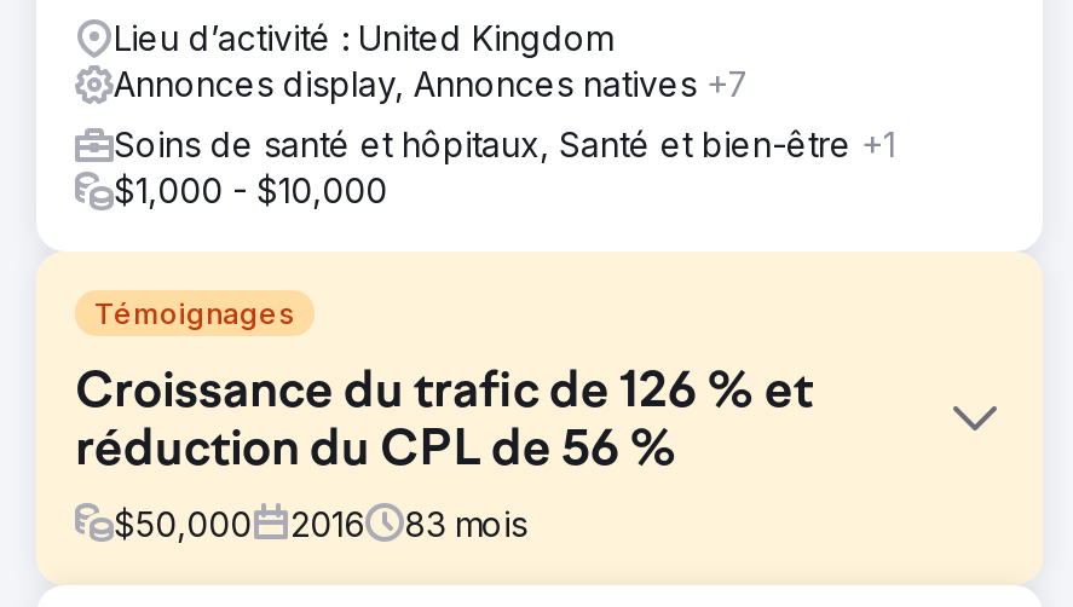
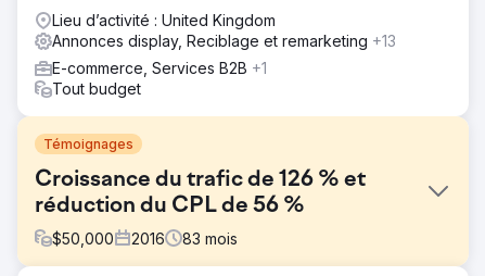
- Annonces display, Annonces natives +7
+ Annonces display, Reciblage et remarketing +13

- Soins de santé et hôpitaux, Santé et bien-être +1
- $1,000 - $10,000
+ E-commerce, Services B2B +1
+ Tout budget
